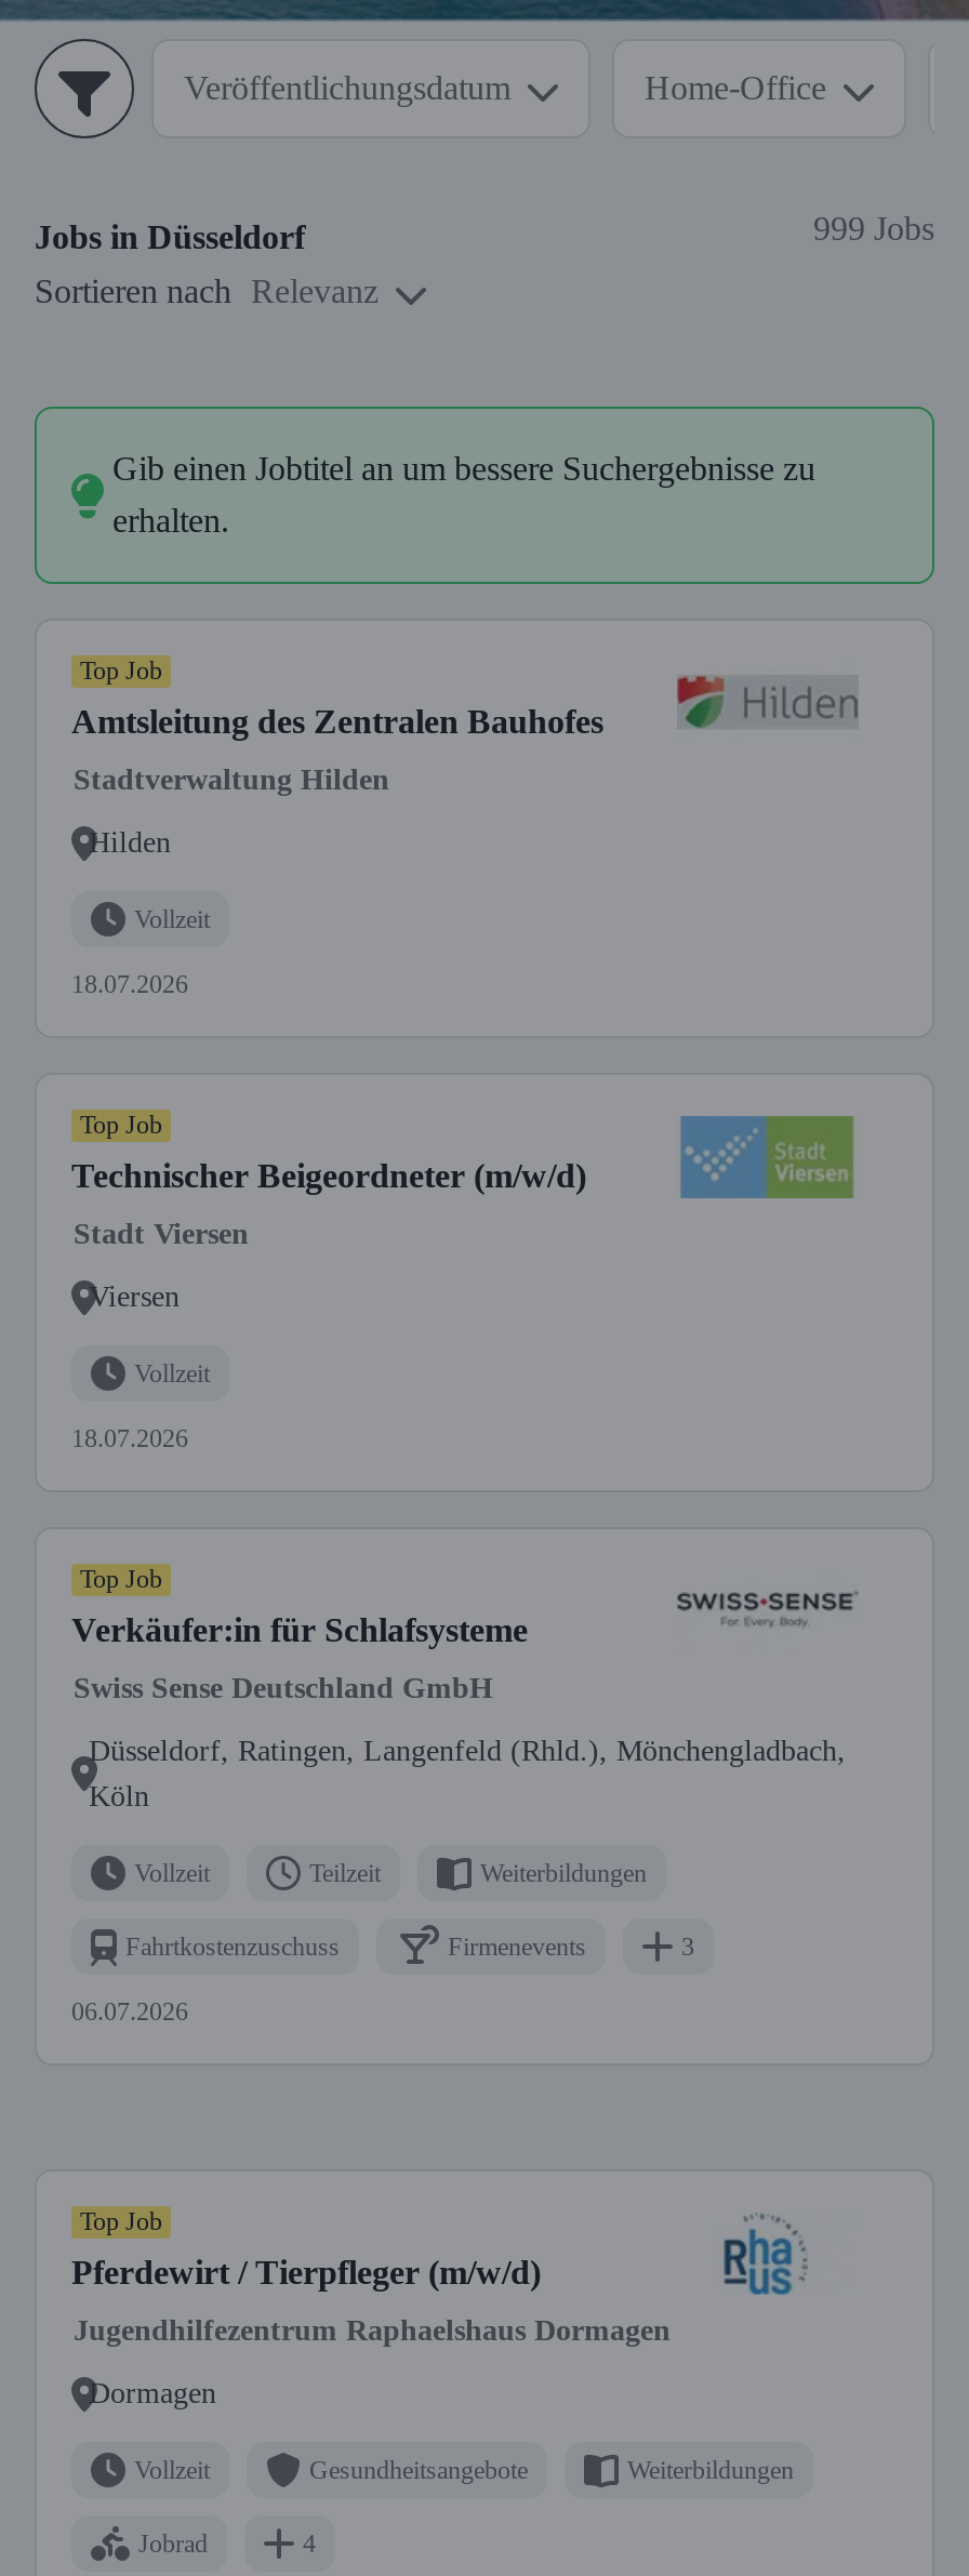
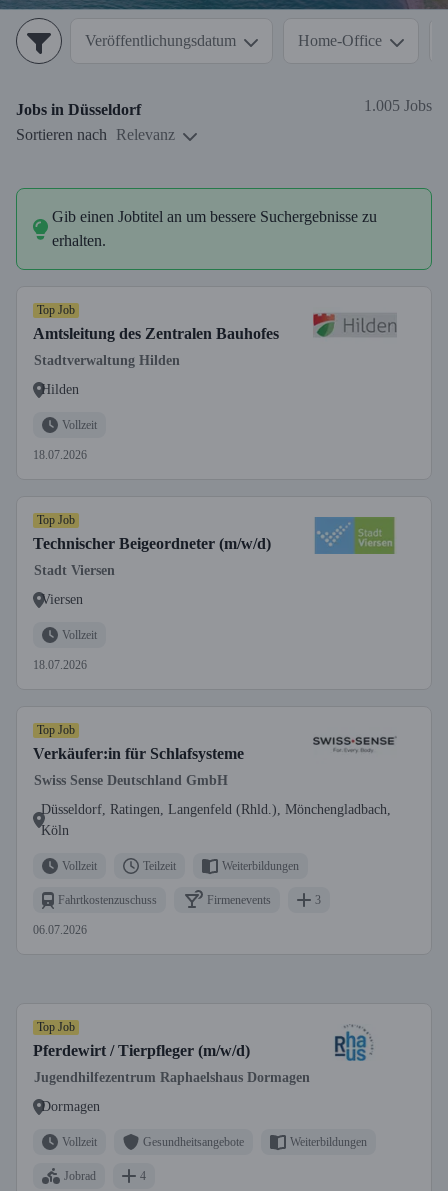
- 999 Jobs
+ 1.005 Jobs
